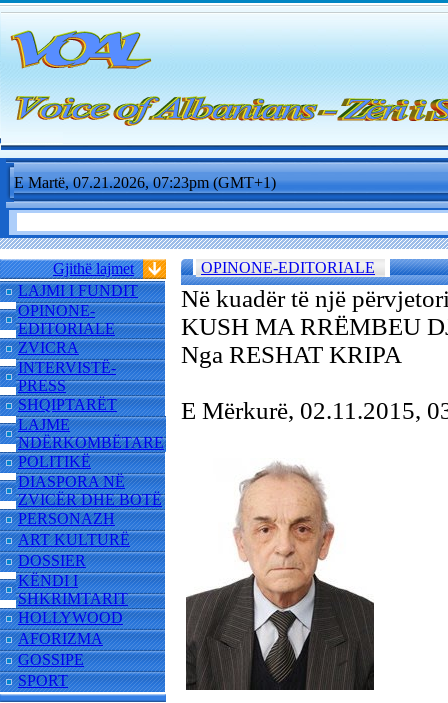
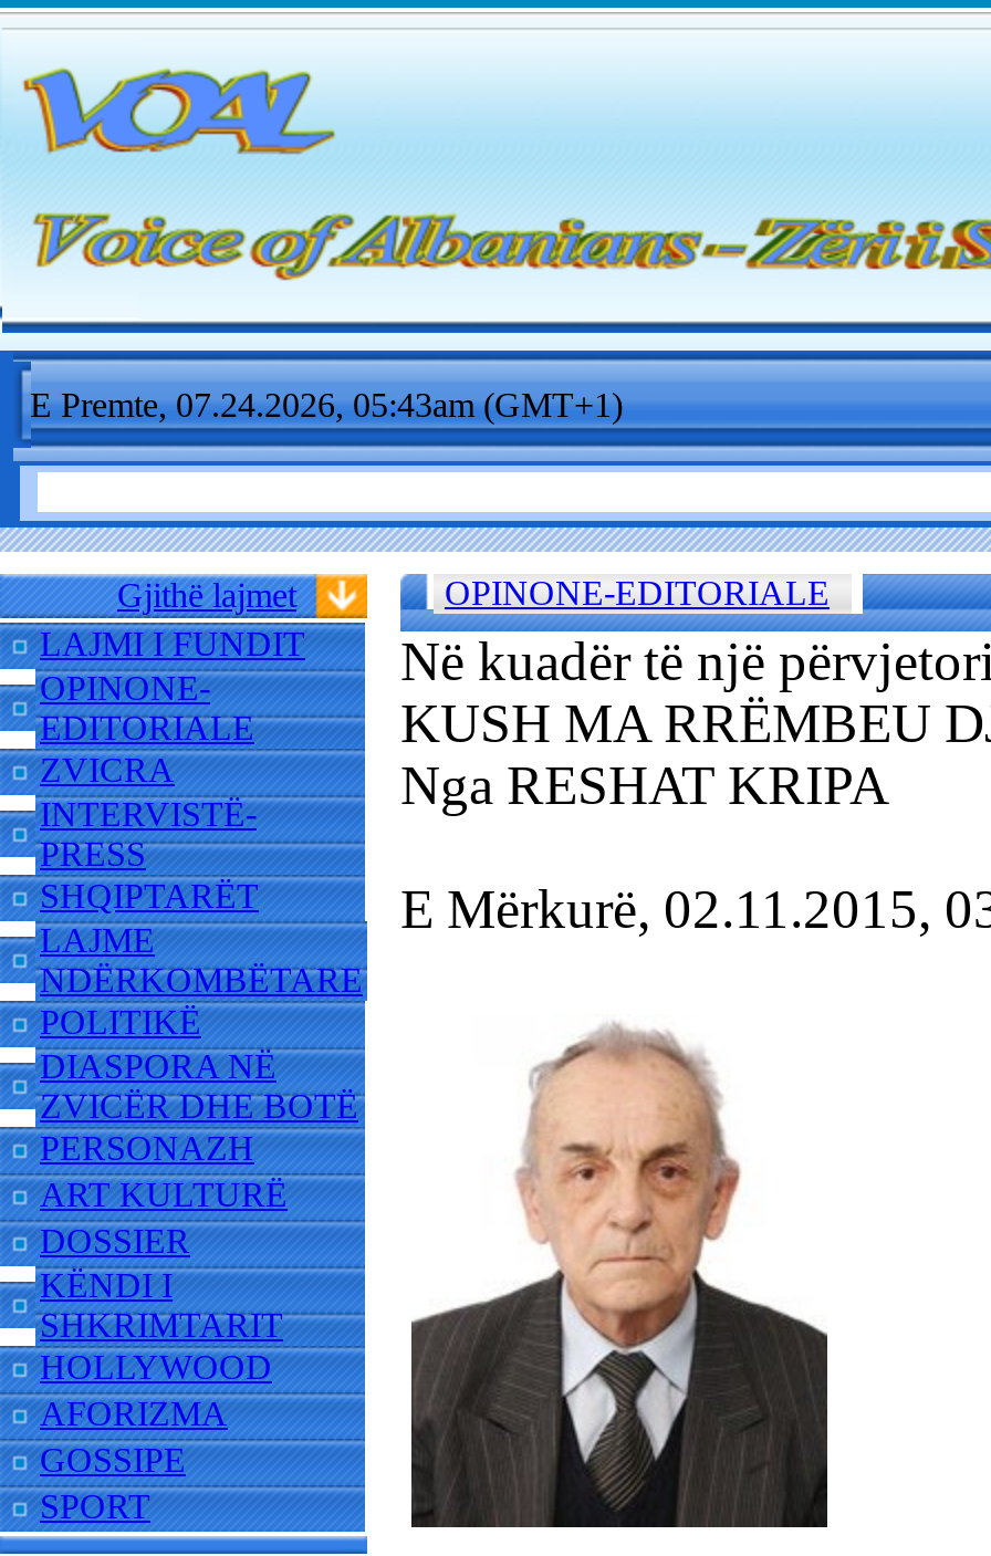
- E Martë, 07.21.2026, 07:23pm (GMT+1)
+ E Premte, 07.24.2026, 05:43am (GMT+1)
